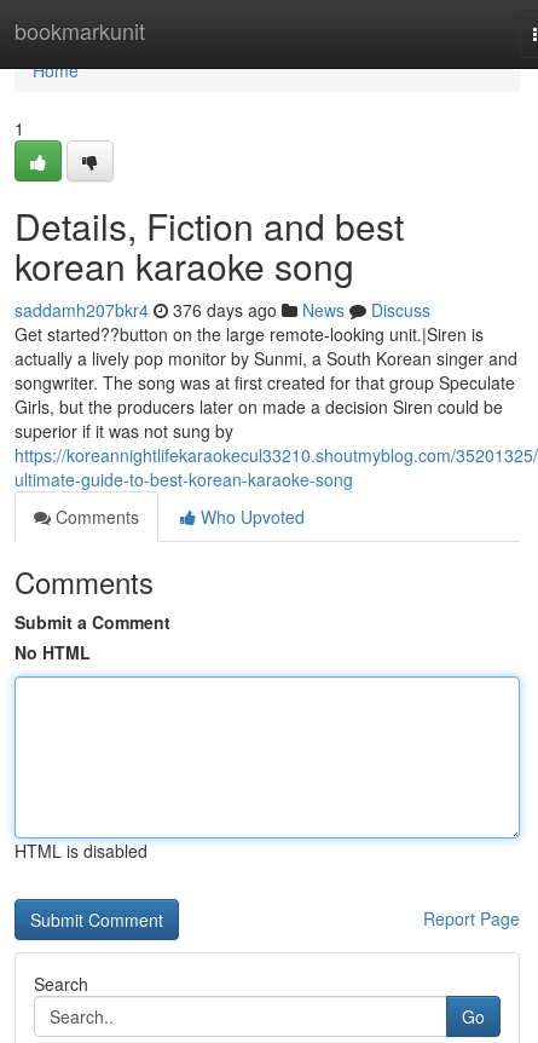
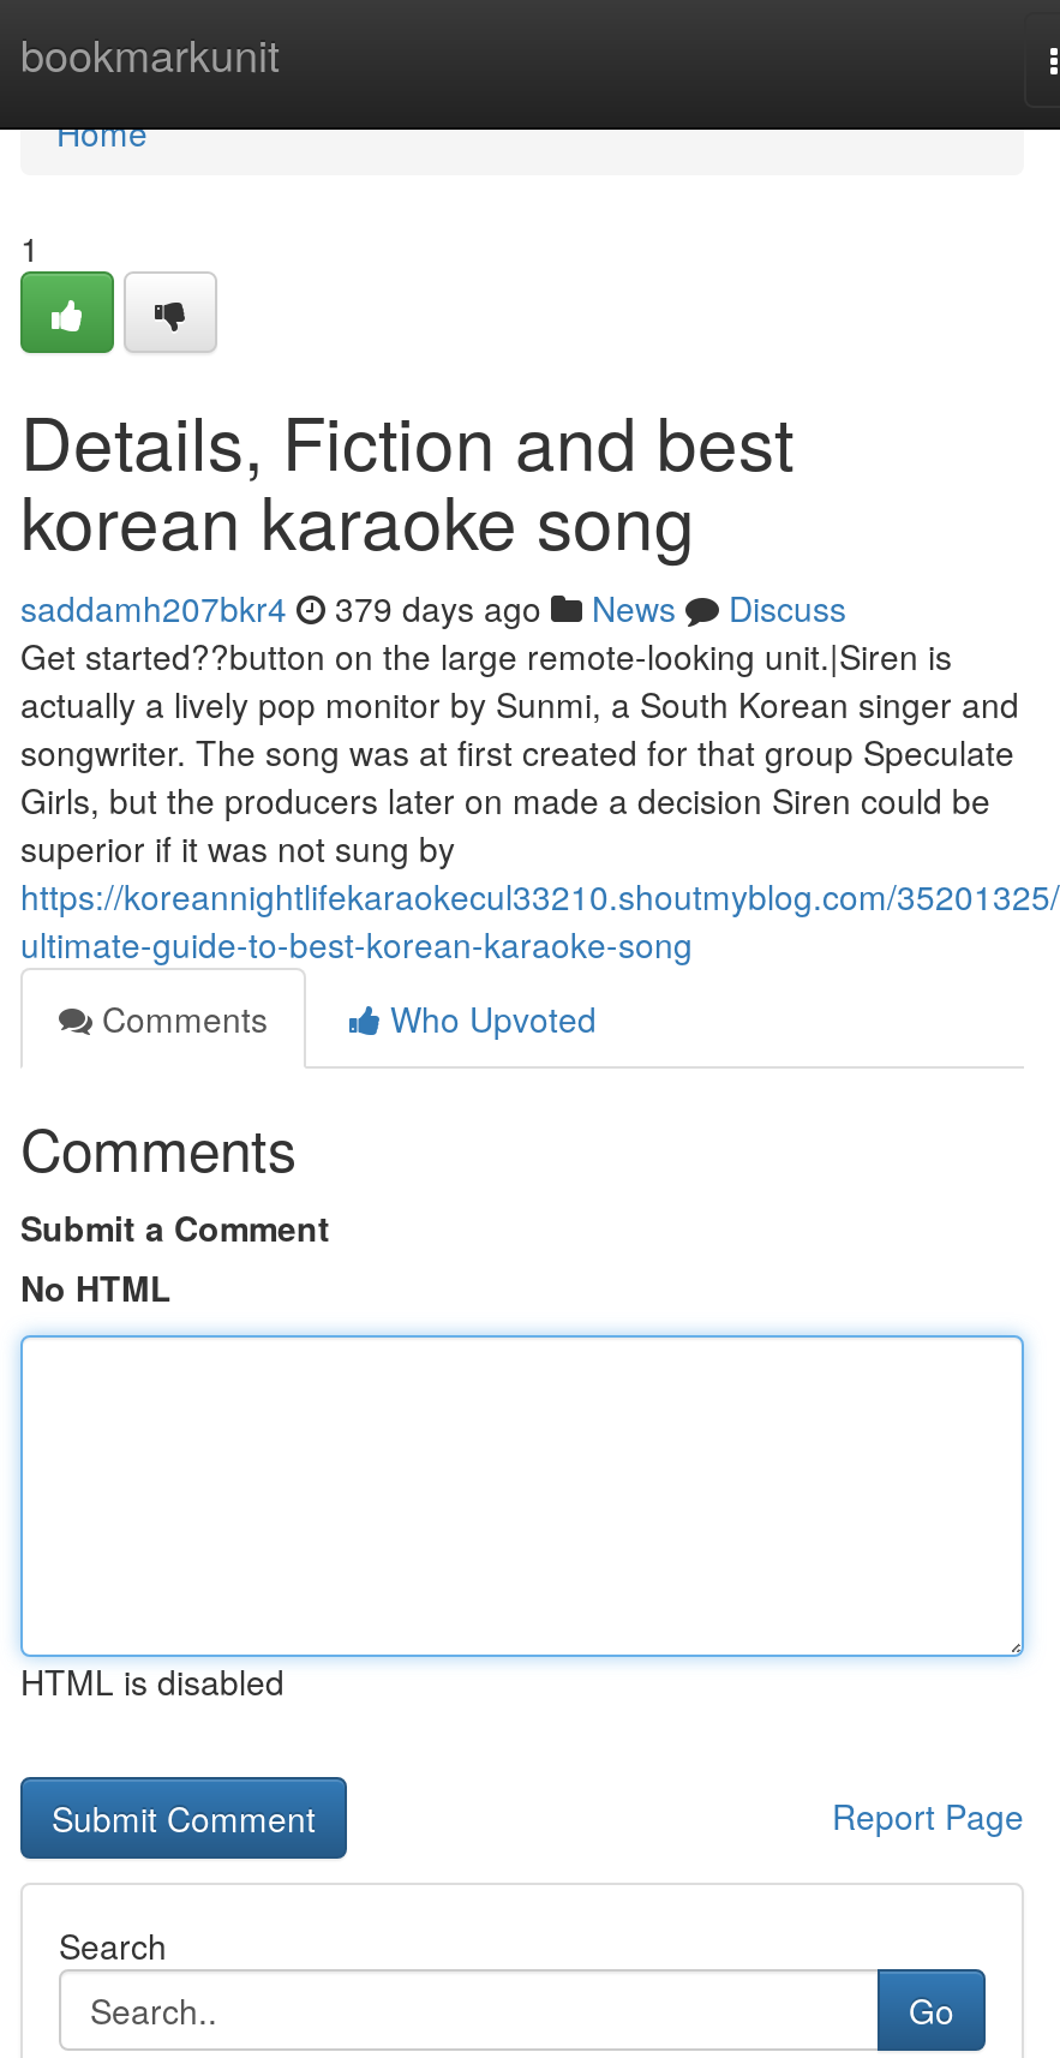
- saddamh207bkr4 376 days ago News Discuss
+ saddamh207bkr4 379 days ago News Discuss
